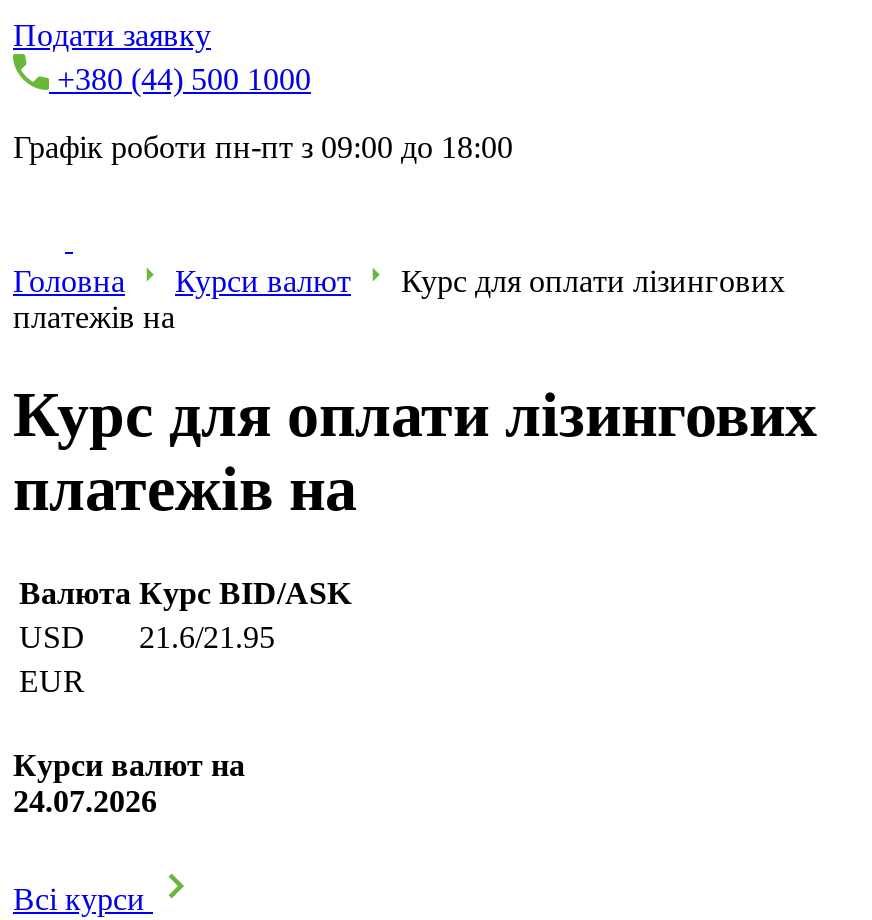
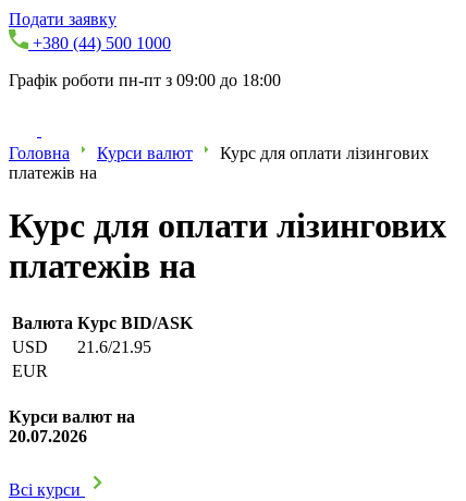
- 24.07.2026
+ 20.07.2026
